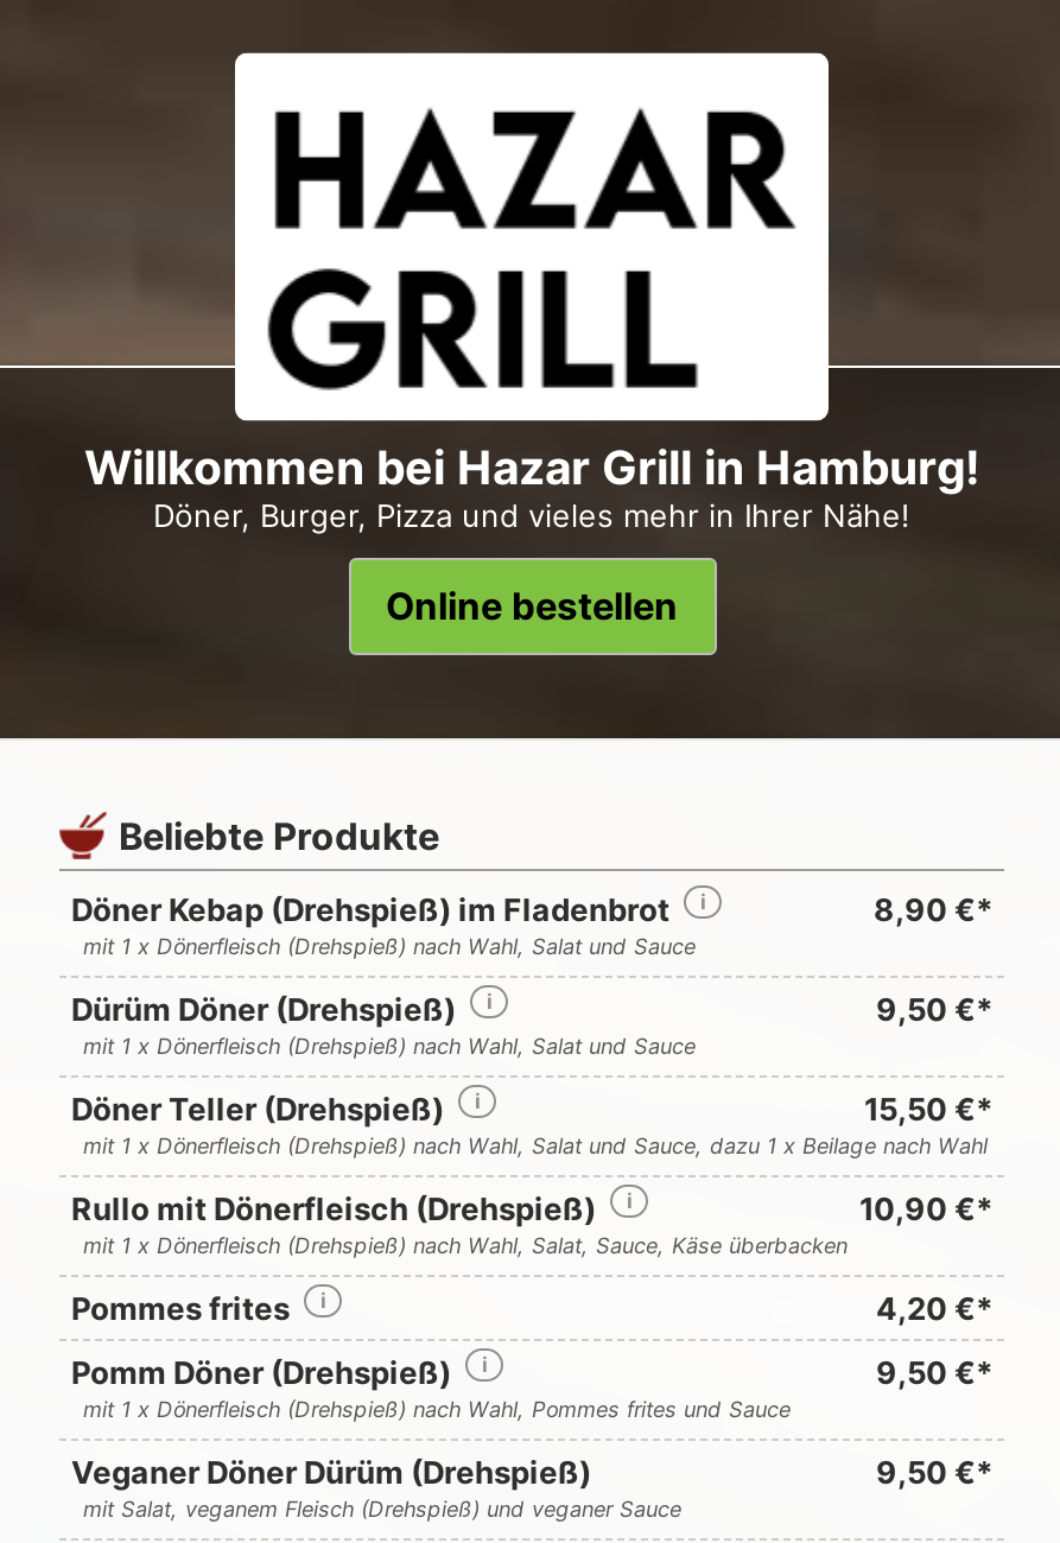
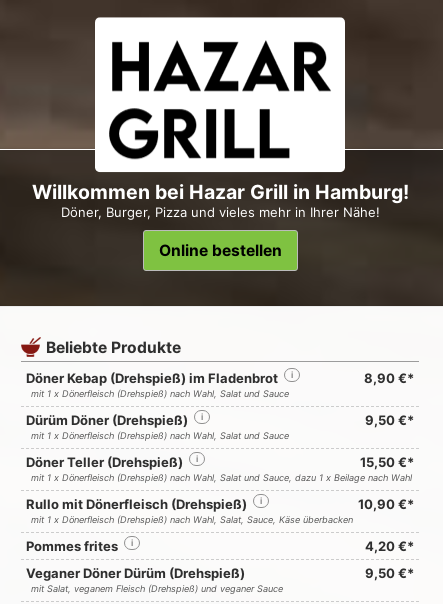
- Pomm Döner (Drehspieß)
- 9,50 €*
- mit 1 x Dönerfleisch (Drehspieß) nach Wahl, Pommes frites und Sauce
